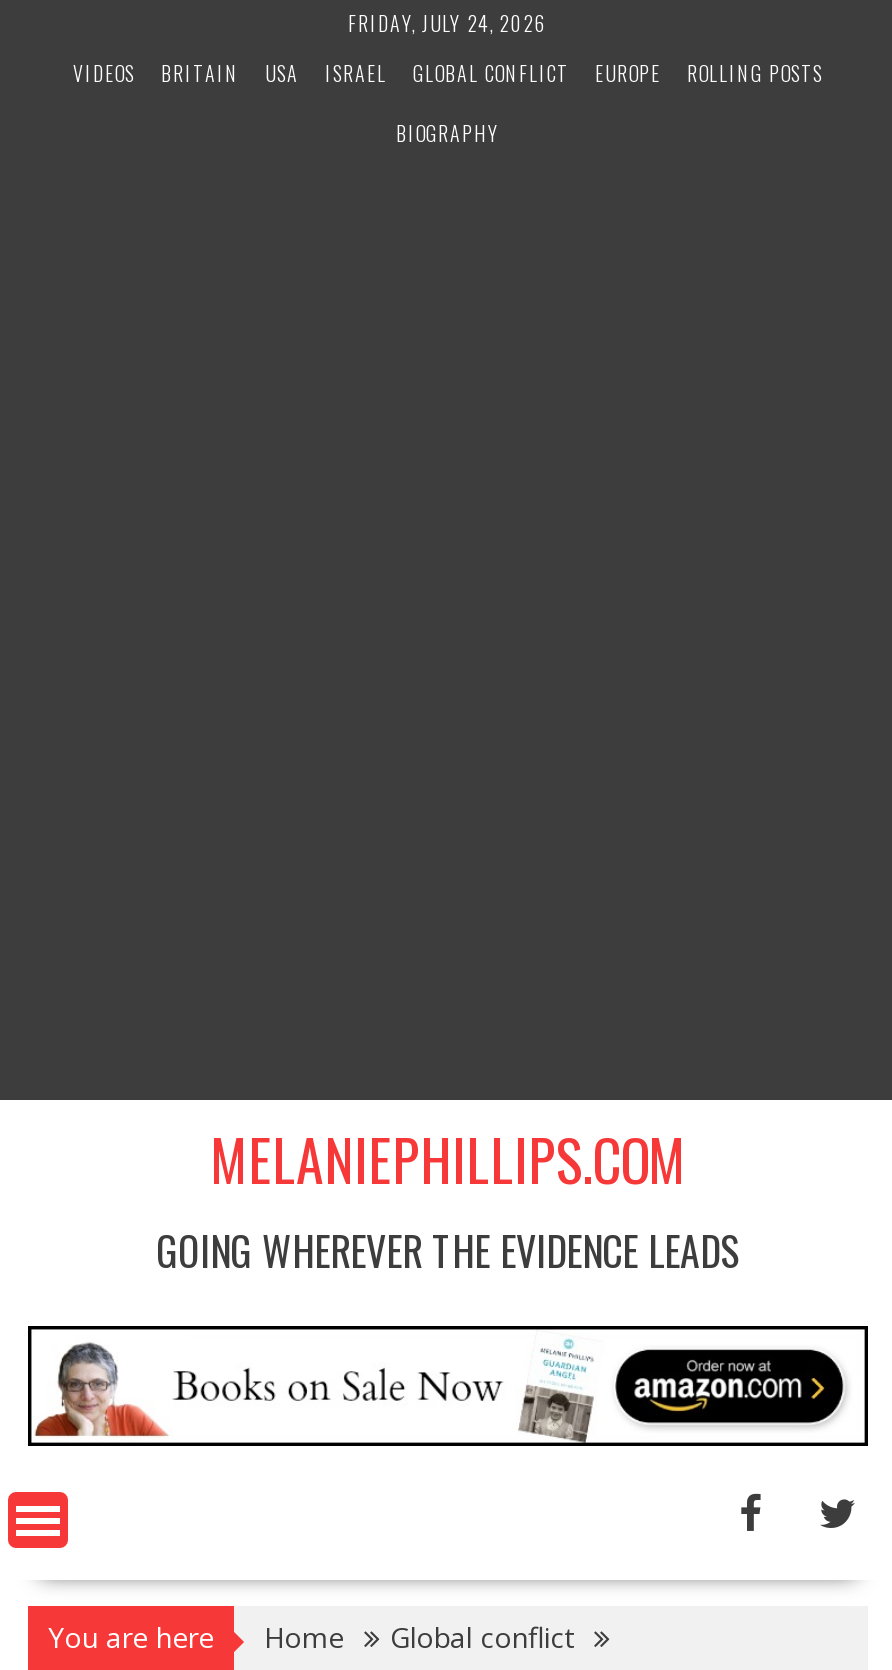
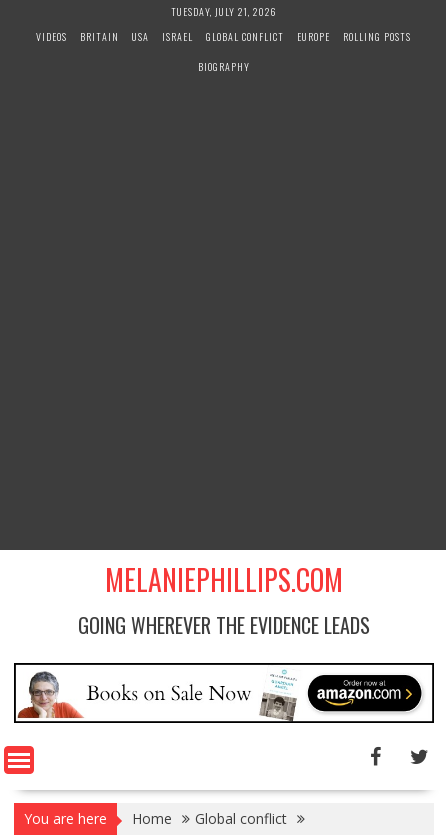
- FRIDAY, JULY 24, 2026
+ TUESDAY, JULY 21, 2026
